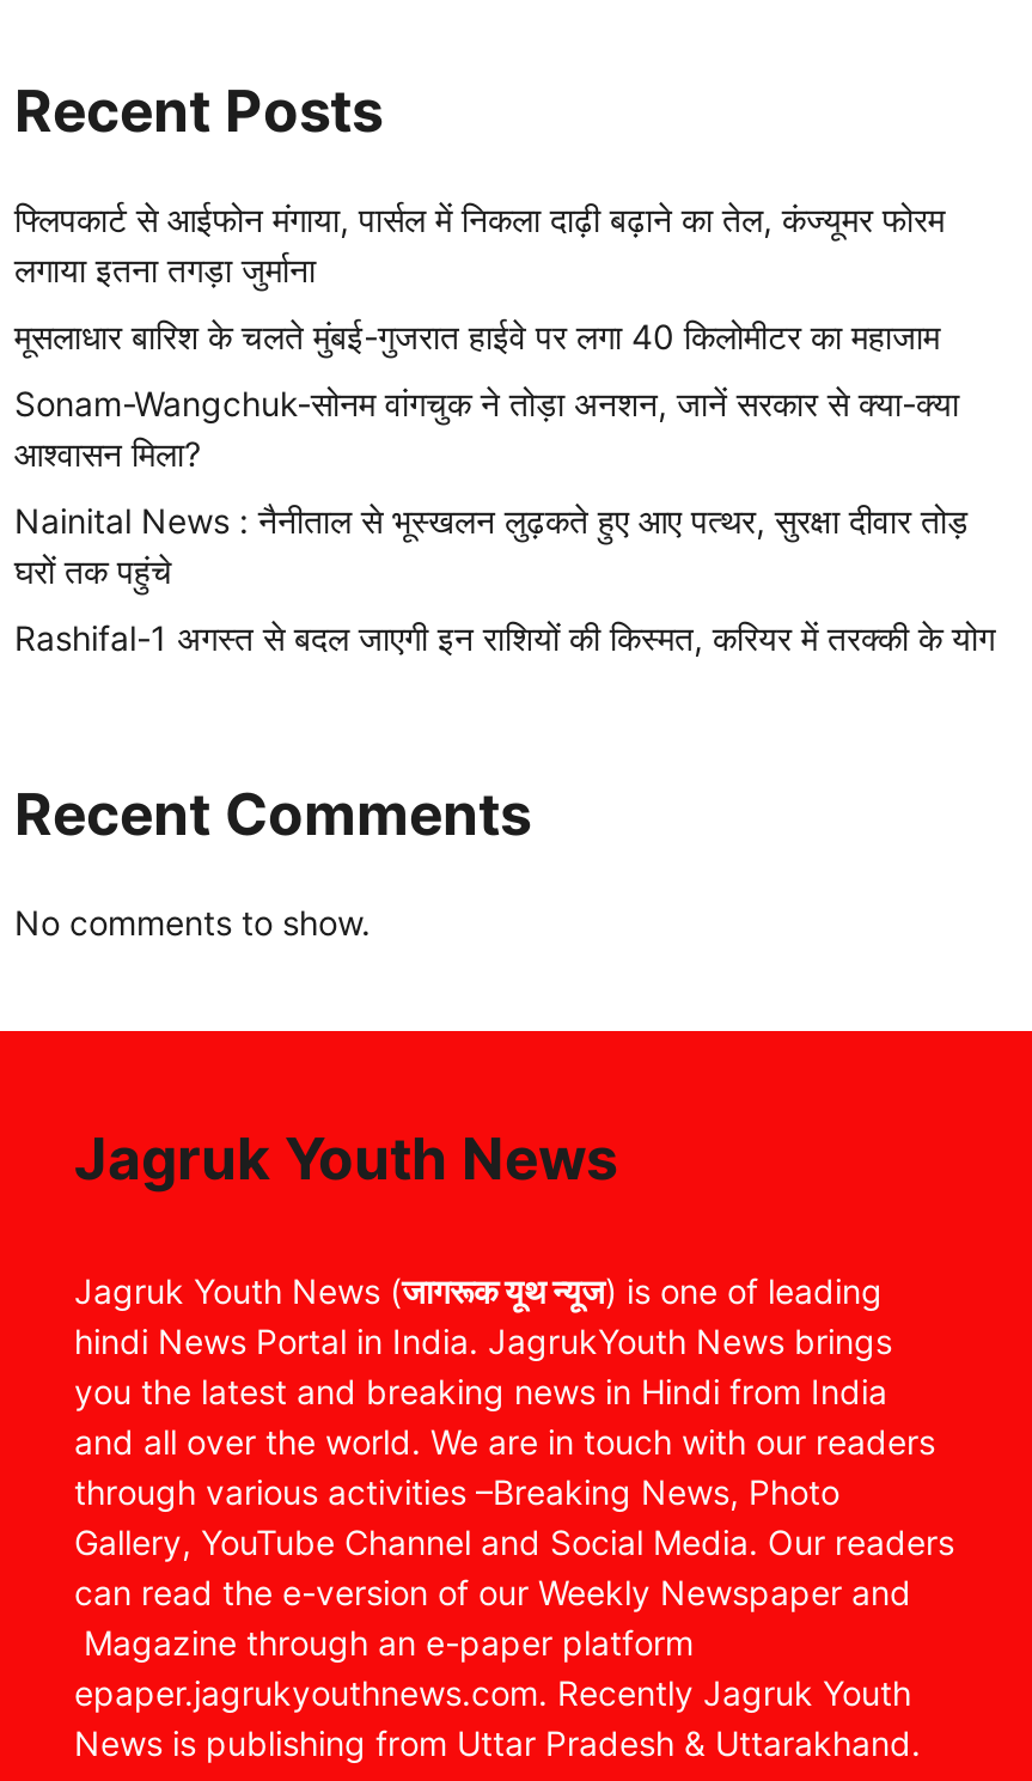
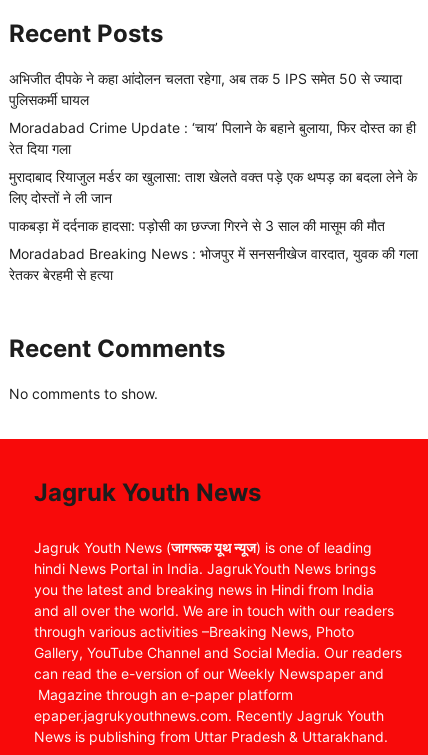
- फ्लिपकार्ट से आईफोन मंगाया, पार्सल में निकला दाढ़ी बढ़ाने का तेल, कंज्यूमर फोरम
- लगाया इतना तगड़ा जुर्माना
+ अभिजीत दीपके ने कहा आंदोलन चलता रहेगा, अब तक 5 IPS समेत 50 से ज्यादा
+ पुलिसकर्मी घायल

- मूसलाधार बारिश के चलते मुंबई-गुजरात हाईवे पर लगा 40 किलोमीटर का महाजाम
+ Moradabad Crime Update : ‘चाय’ पिलाने के बहाने बुलाया, फिर दोस्त का ही
+ रेत दिया गला

- Sonam-Wangchuk-सोनम वांगचुक ने तोड़ा अनशन, जानें सरकार से क्या-क्या
- आश्वासन मिला?
+ मुरादाबाद रियाजुल मर्डर का खुलासा: ताश खेलते वक्त पड़े एक थप्पड़ का बदला लेने के
+ लिए दोस्तों ने ली जान

- Nainital News : नैनीताल से भूस्खलन लुढ़कते हुए आए पत्थर, सुरक्षा दीवार तोड़
- घरों तक पहुंचे
+ पाकबड़ा में दर्दनाक हादसा: पड़ोसी का छज्जा गिरने से 3 साल की मासूम की मौत

- Rashifal-1 अगस्त से बदल जाएगी इन राशियों की किस्मत, करियर में तरक्की के योग
+ Moradabad Breaking News : भोजपुर में सनसनीखेज वारदात, युवक की गला
+ रेतकर बेरहमी से हत्या
